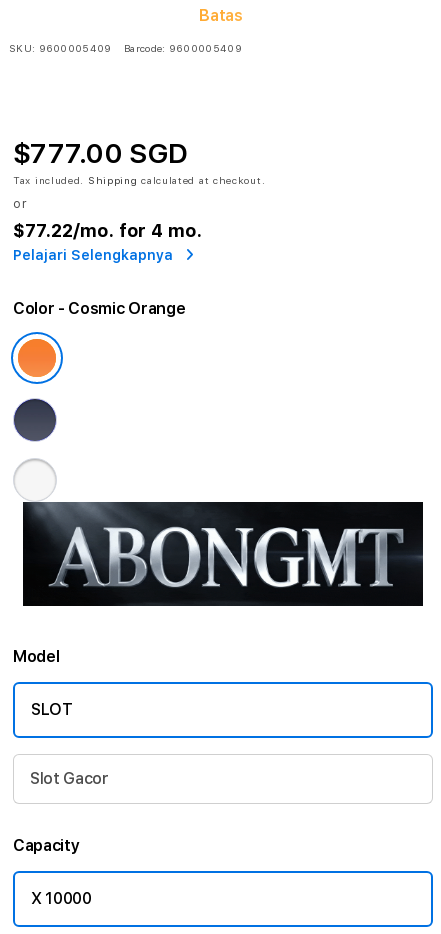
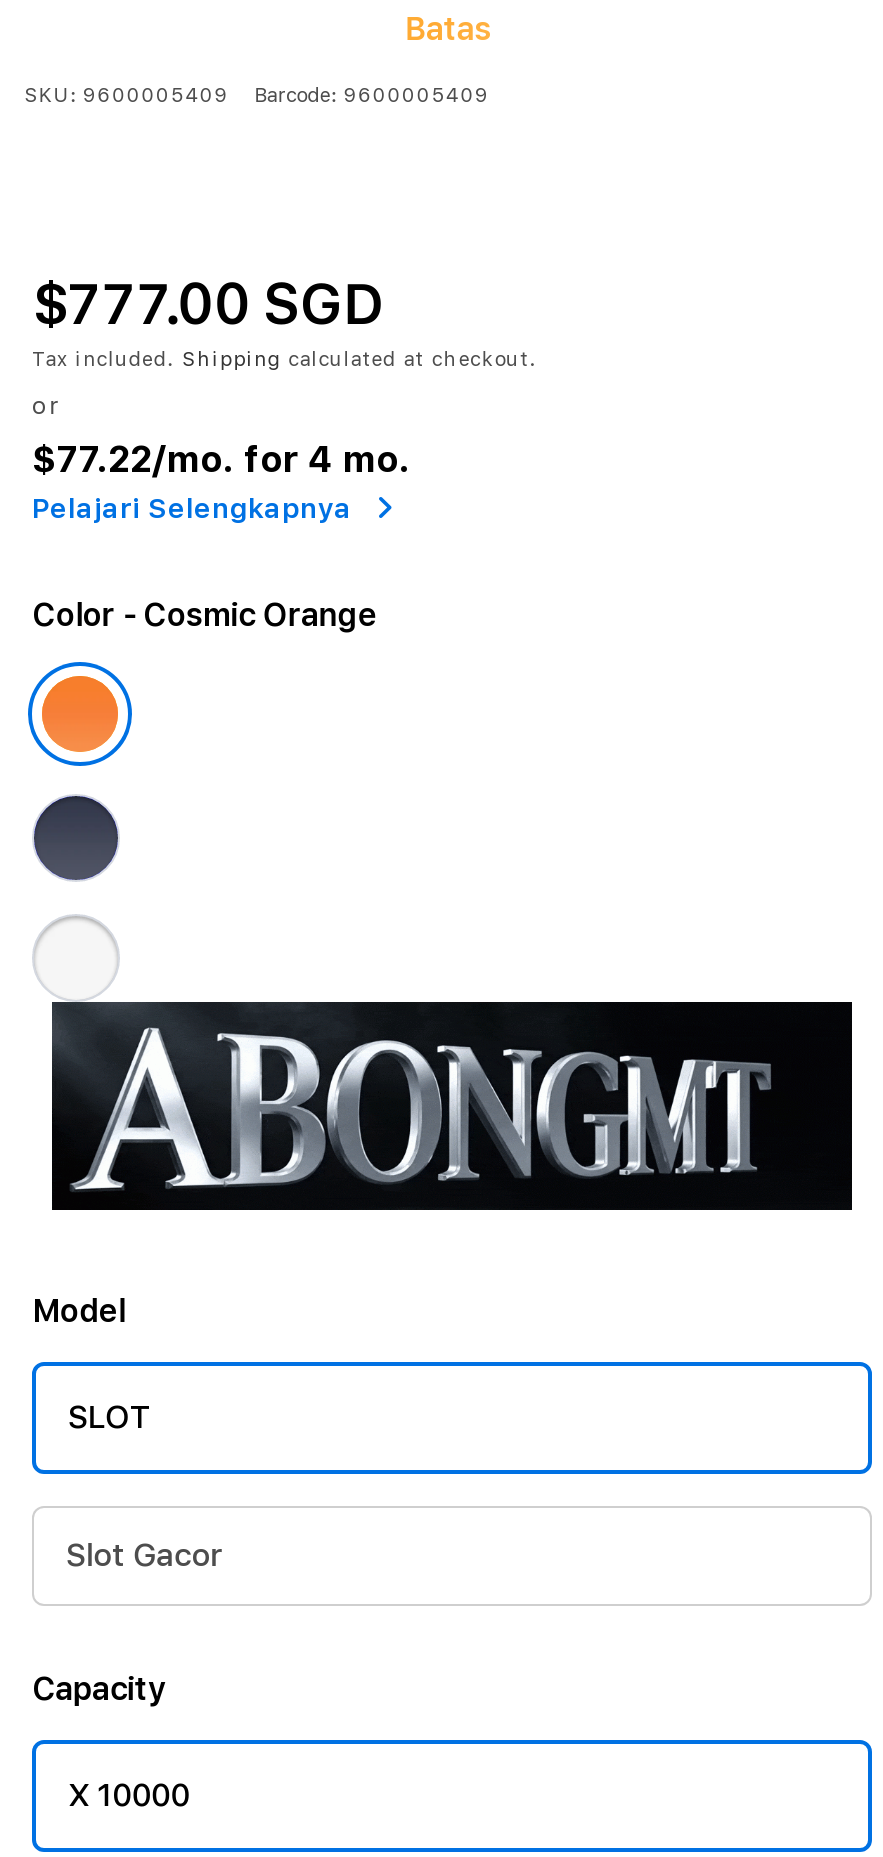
- [image]
+ [image]
